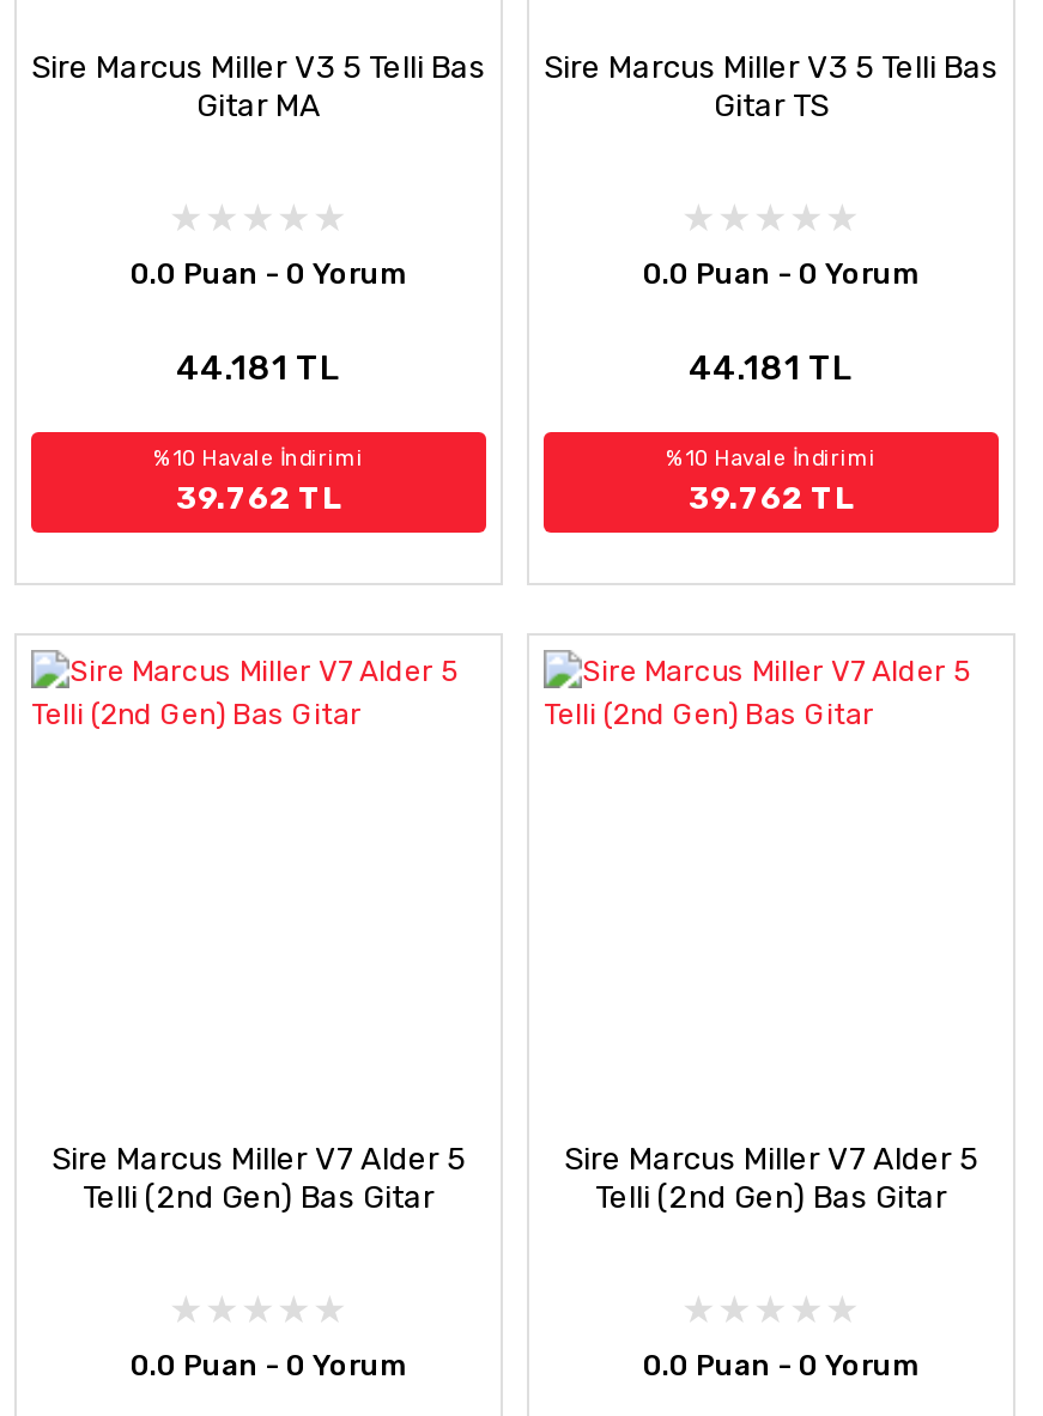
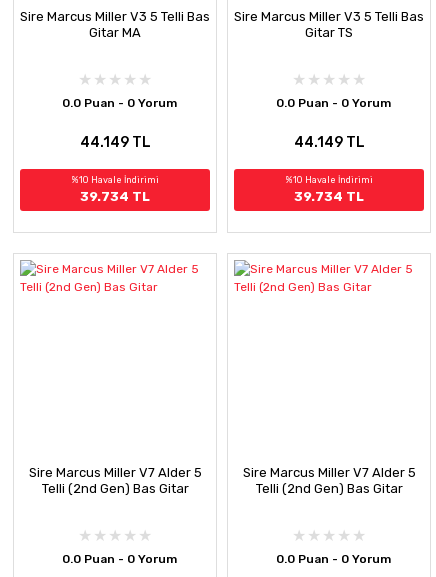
- 44.181 TL
+ 44.149 TL

- 44.181 TL
+ 44.149 TL

- 39.762 TL
+ 39.734 TL

- 39.762 TL
+ 39.734 TL
